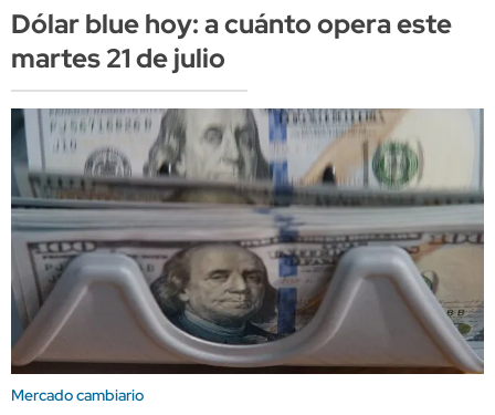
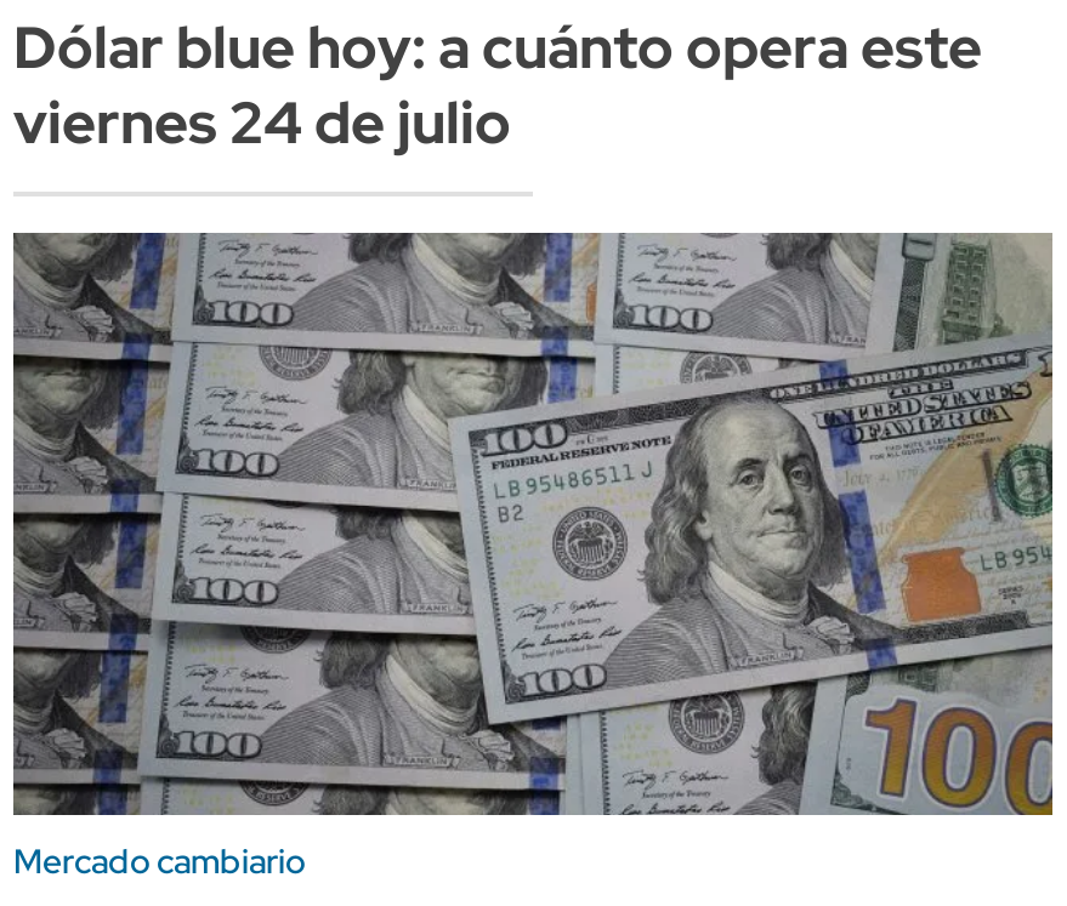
- martes 21 de julio
+ viernes 24 de julio

- [image]
+ [image]
